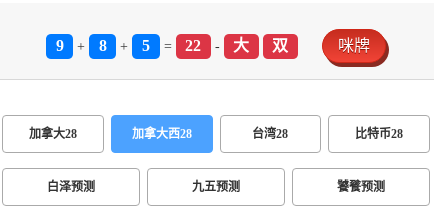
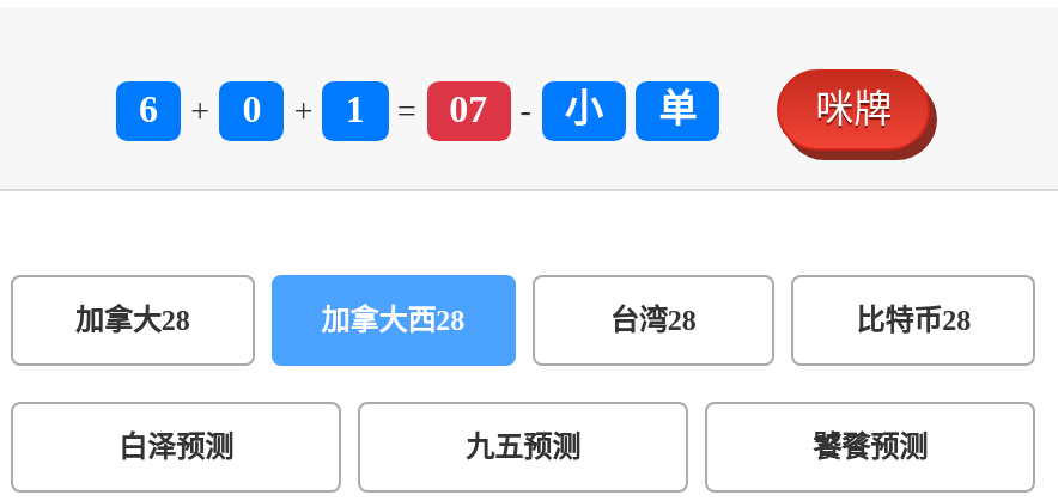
- 9
+ 6

- 8
+ 0

- 5
+ 1

- 22
+ 07

- 大
- 双
+ 小
+ 单
